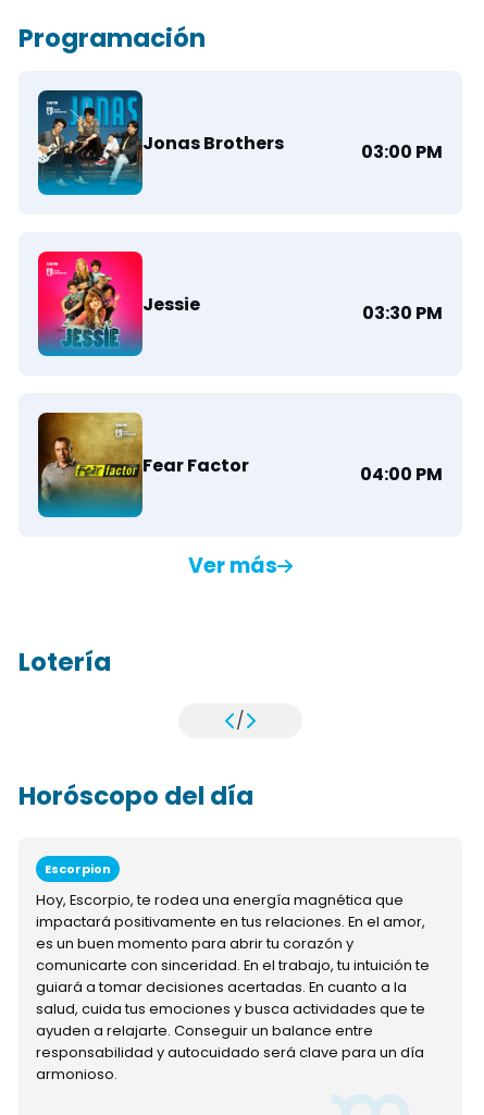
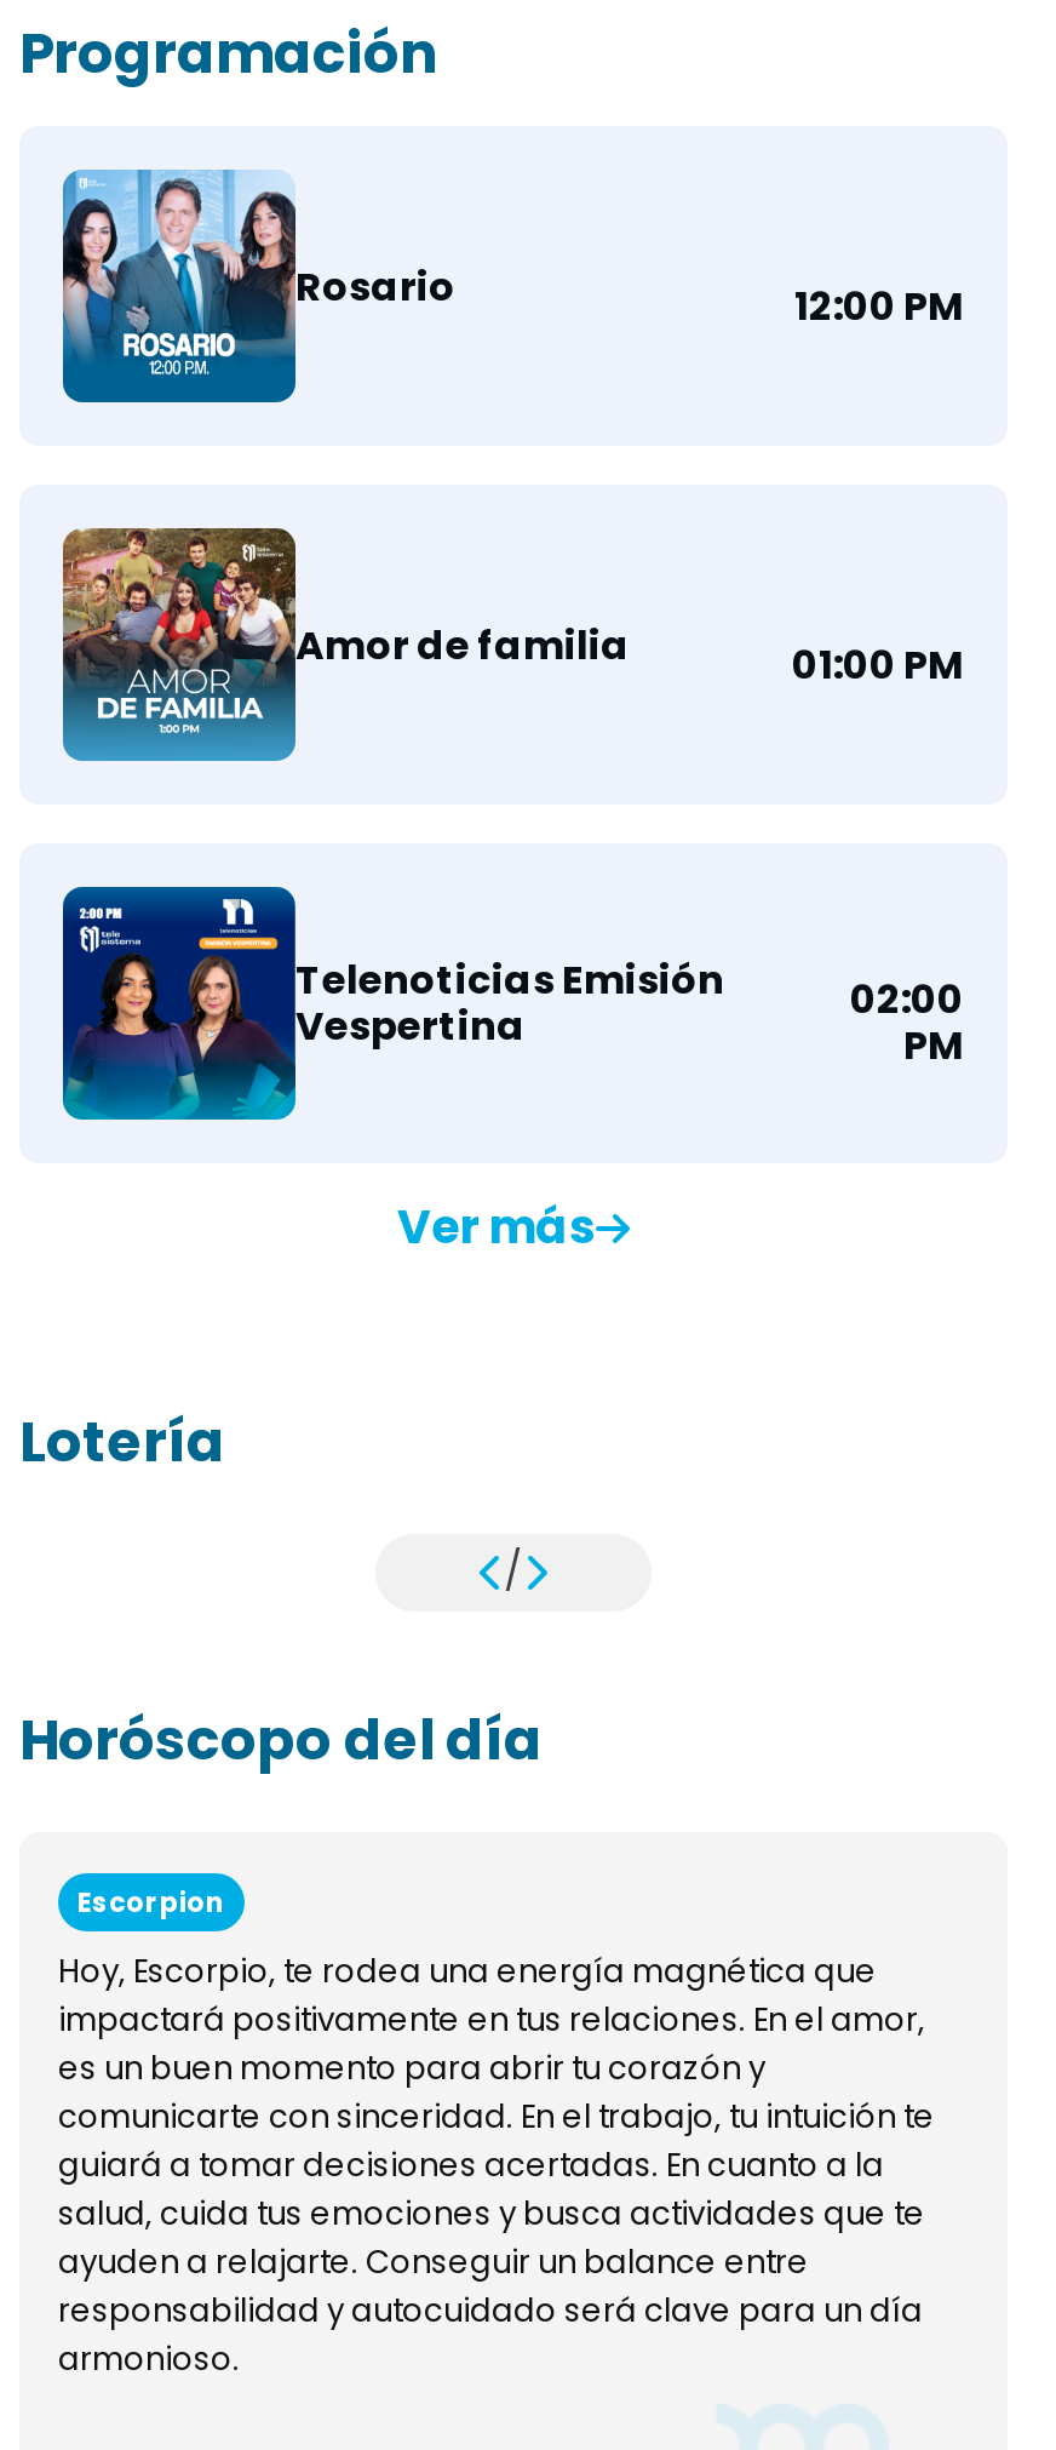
- [image]
- Jonas Brothers
- 03:00 PM
+ [image]
+ Rosario
+ 12:00 PM

- [image]
- Jessie
- 03:30 PM
+ [image]
+ Amor de familia
+ 01:00 PM

- [image]
- Fear Factor
- 04:00 PM
+ [image]
+ Telenoticias Emisión
+ Vespertina
+ 02:00
+ PM
